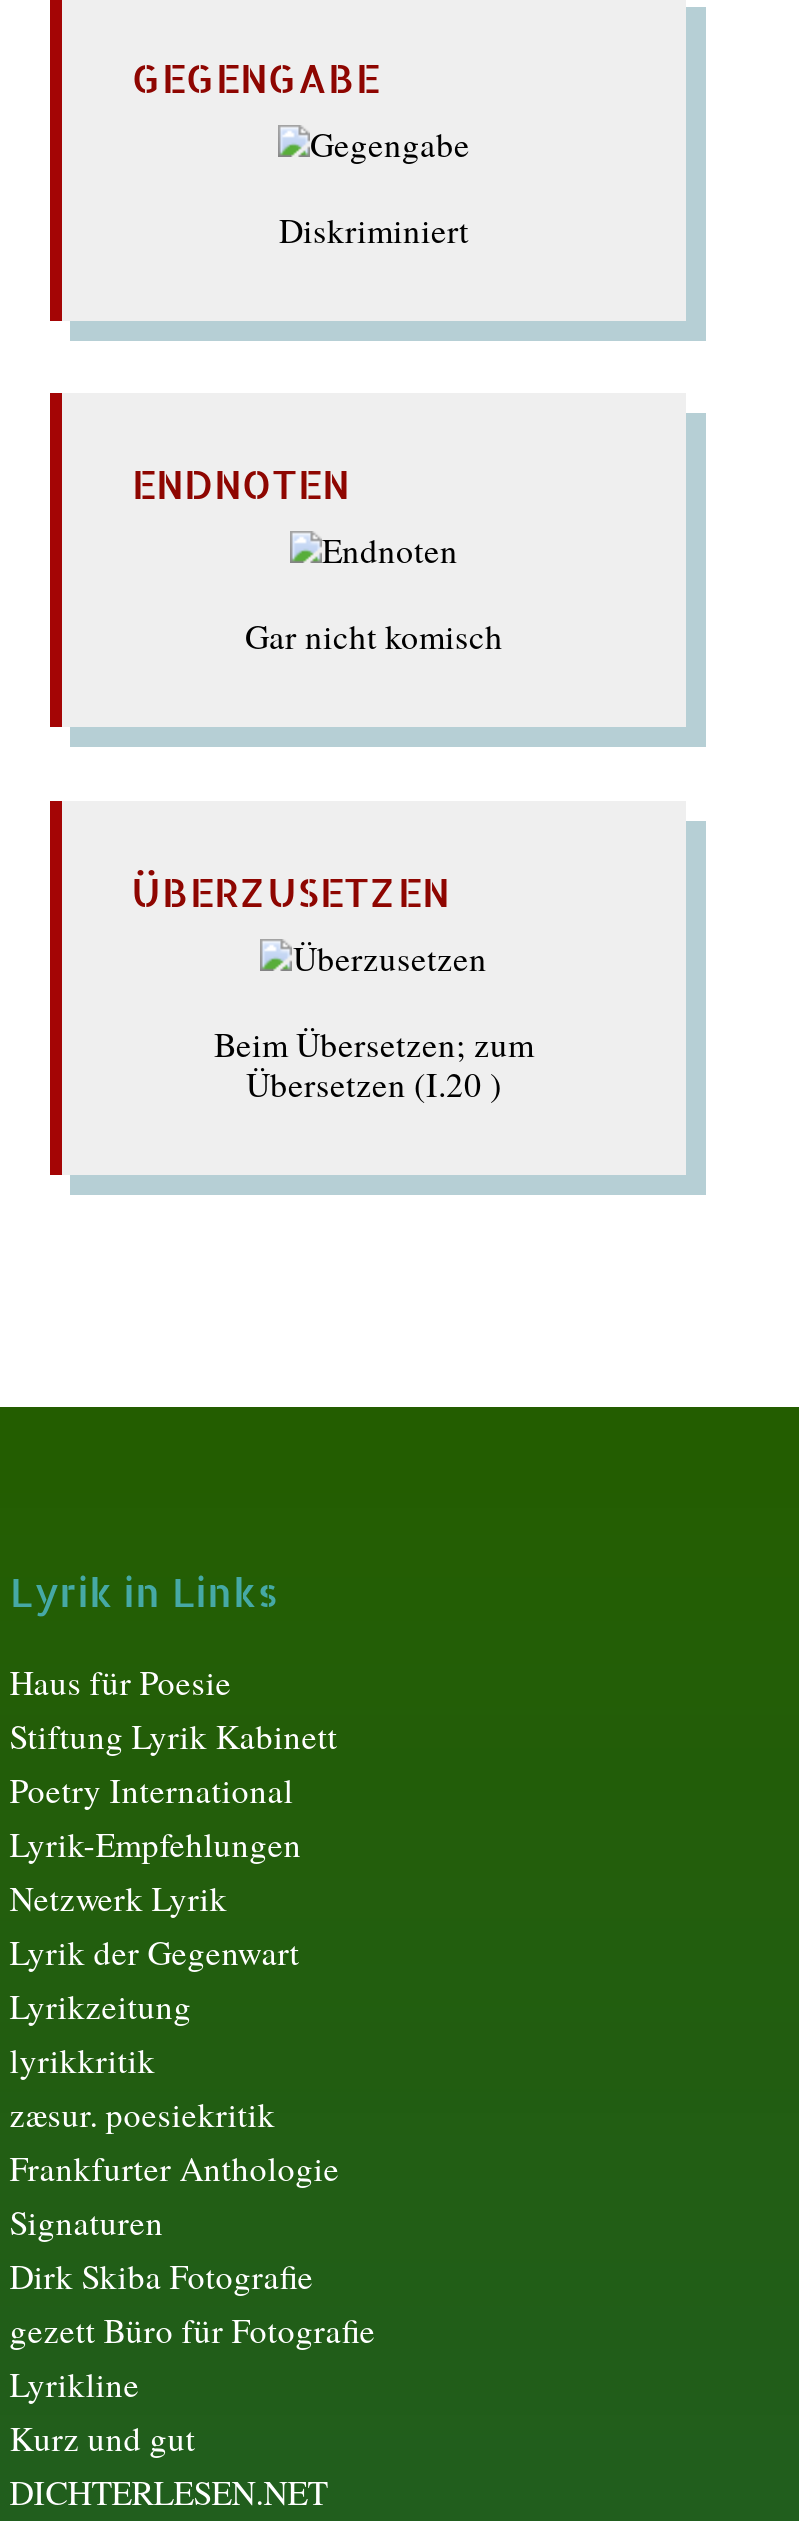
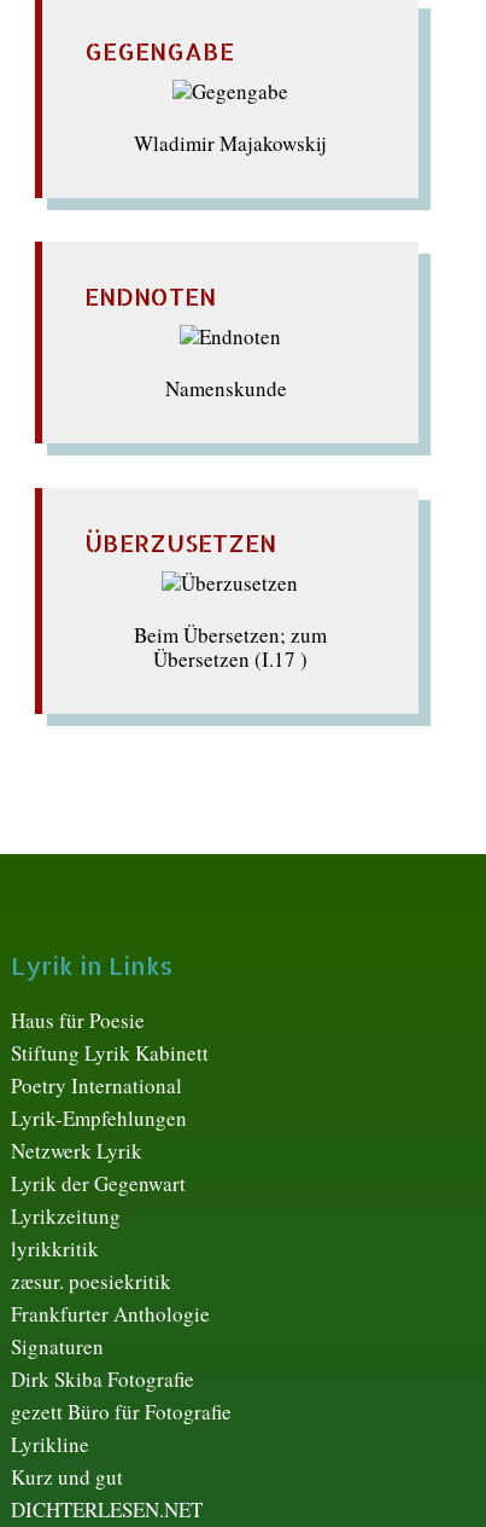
- Diskriminiert
+ Wladimir Majakowskij

- Gar nicht komisch
+ Namenskunde

- Übersetzen (I.20 )
+ Übersetzen (I.17 )
